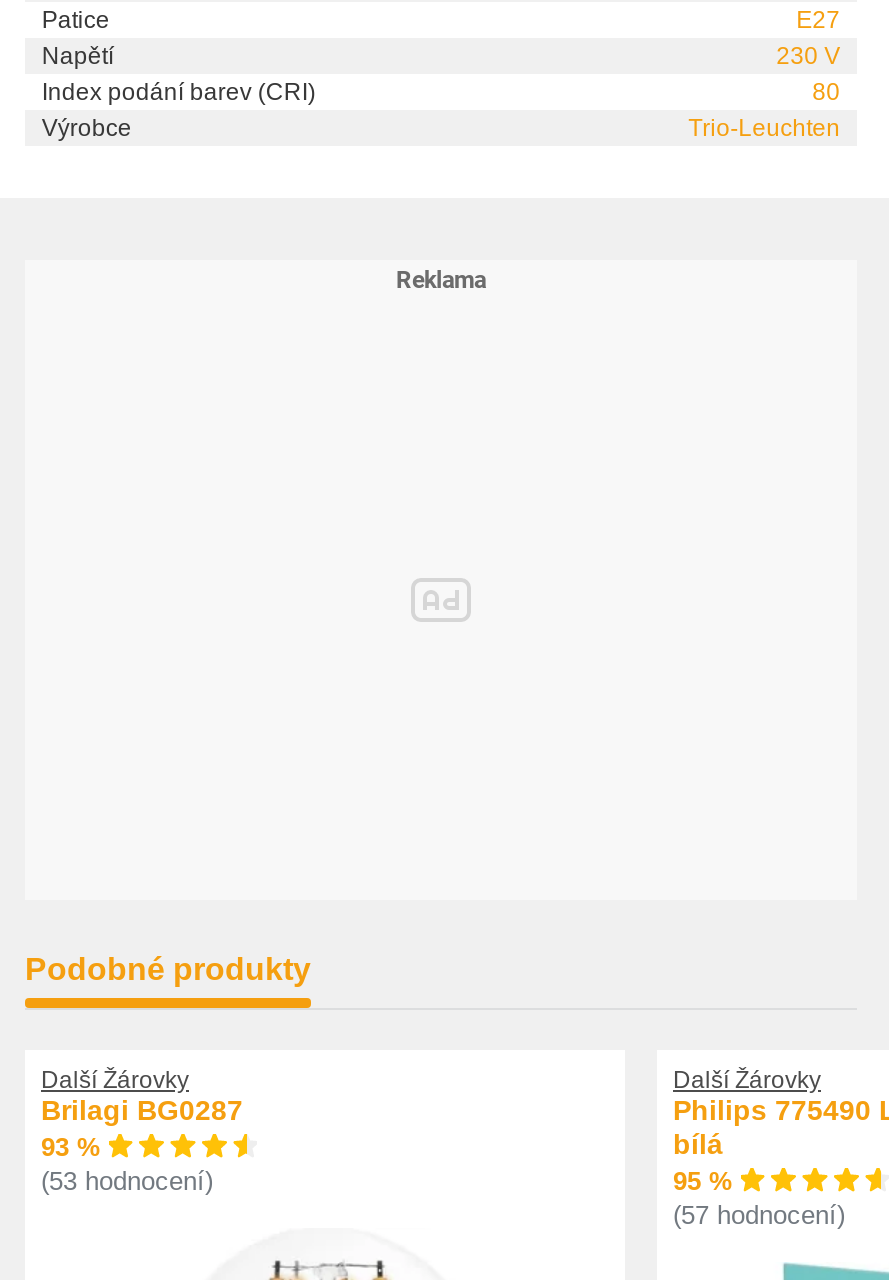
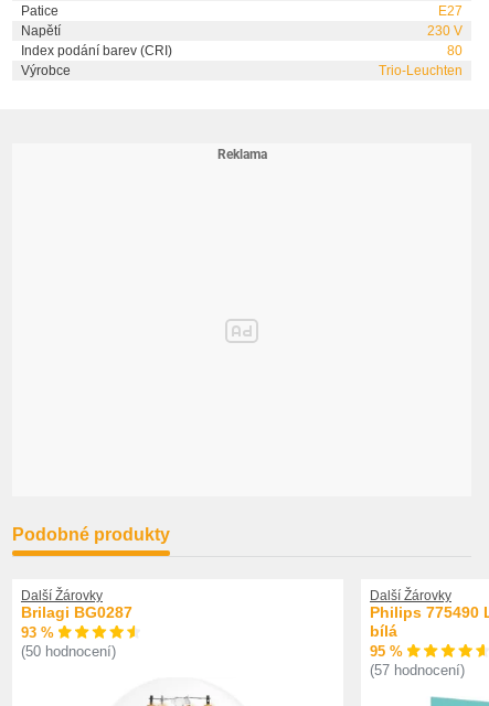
- (53 hodnocení)
+ (50 hodnocení)
